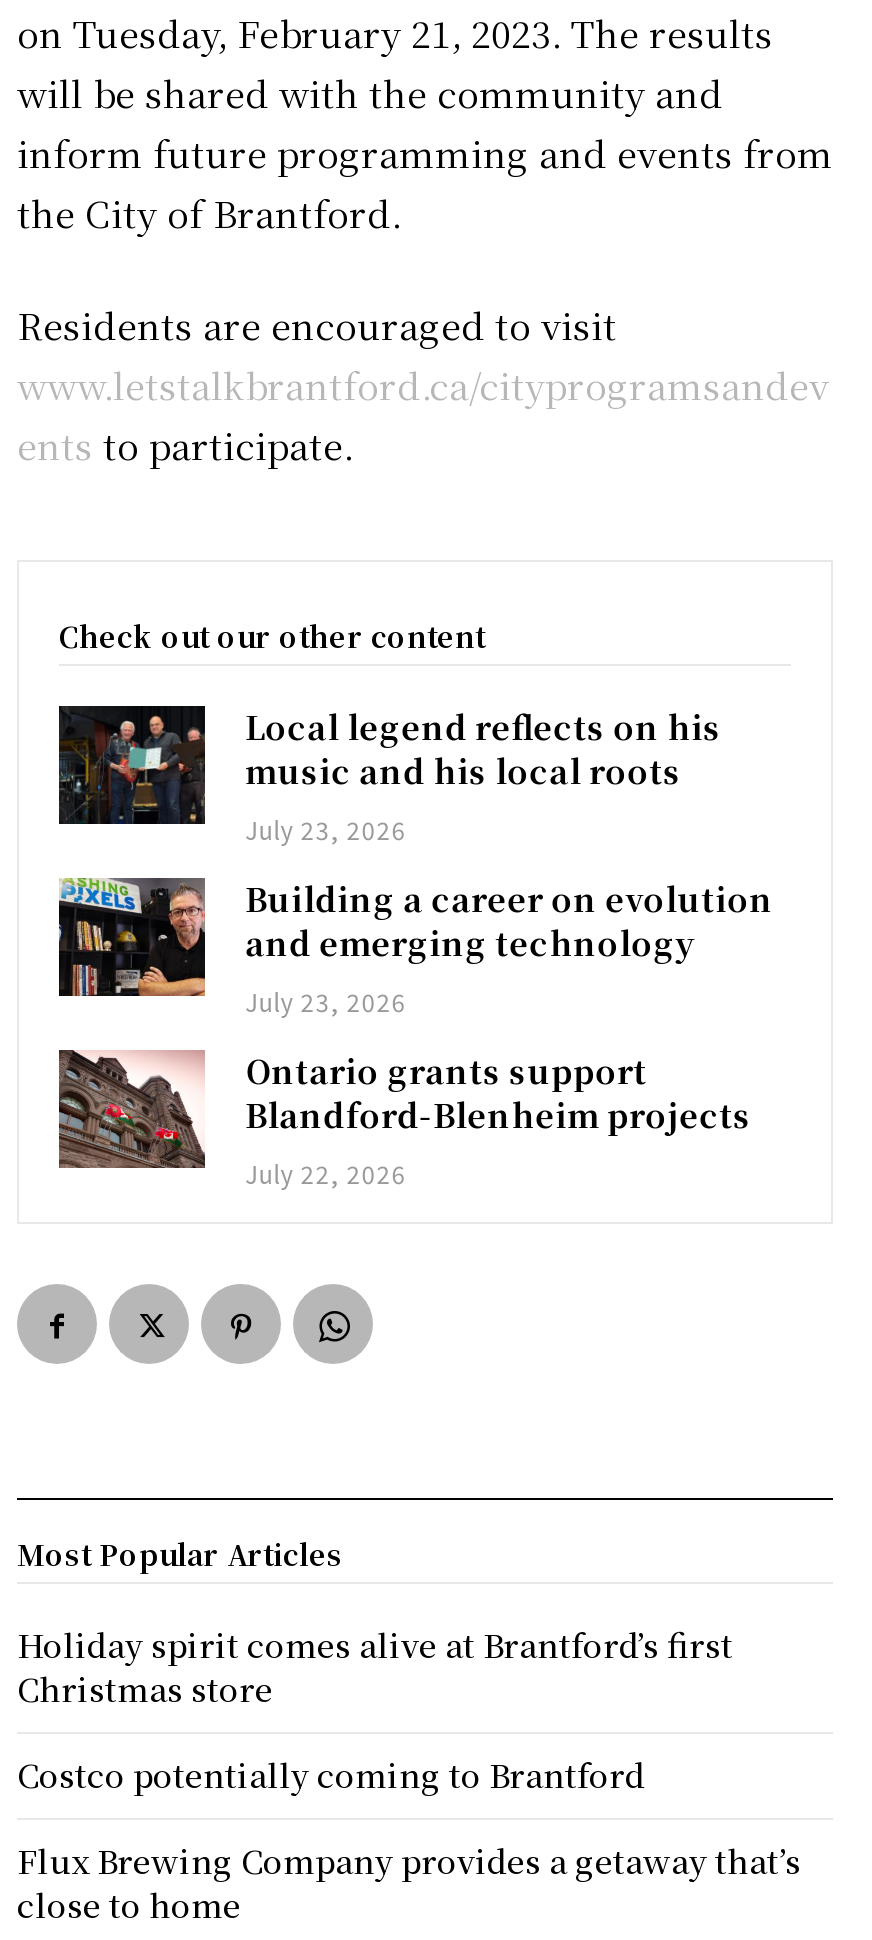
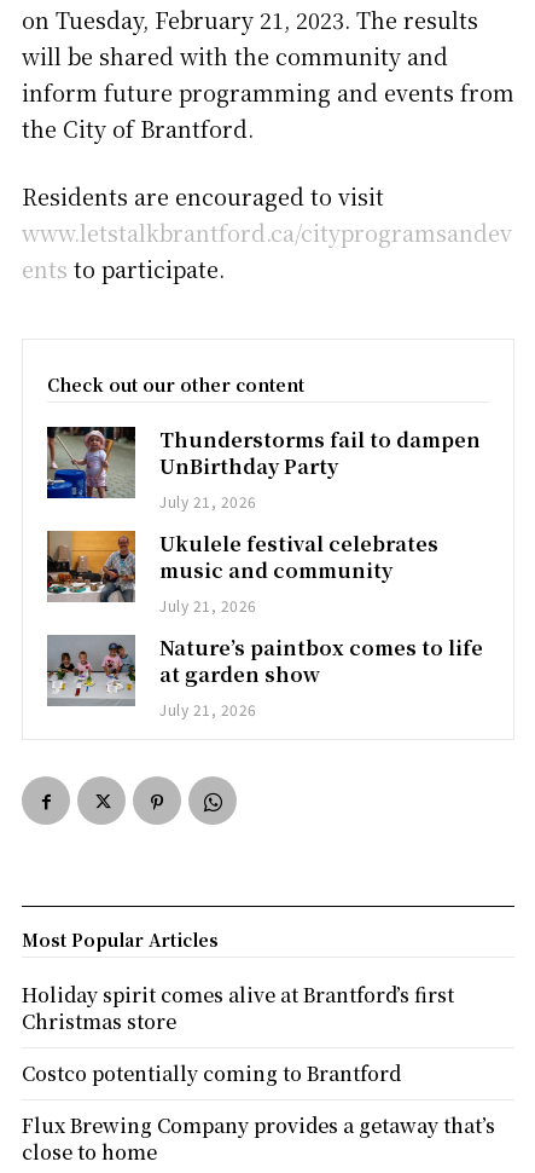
- [image]
- Local legend reflects on his
- music and his local roots
- July 23, 2026
+ [image]
+ Thunderstorms fail to dampen
+ UnBirthday Party
+ July 21, 2026

- [image]
- Building a career on evolution
- and emerging technology
- July 23, 2026
+ [image]
+ Ukulele festival celebrates
+ music and community
+ July 21, 2026

- [image]
- Ontario grants support
- Blandford-Blenheim projects
- July 22, 2026
+ [image]
+ Nature’s paintbox comes to life
+ at garden show
+ July 21, 2026
